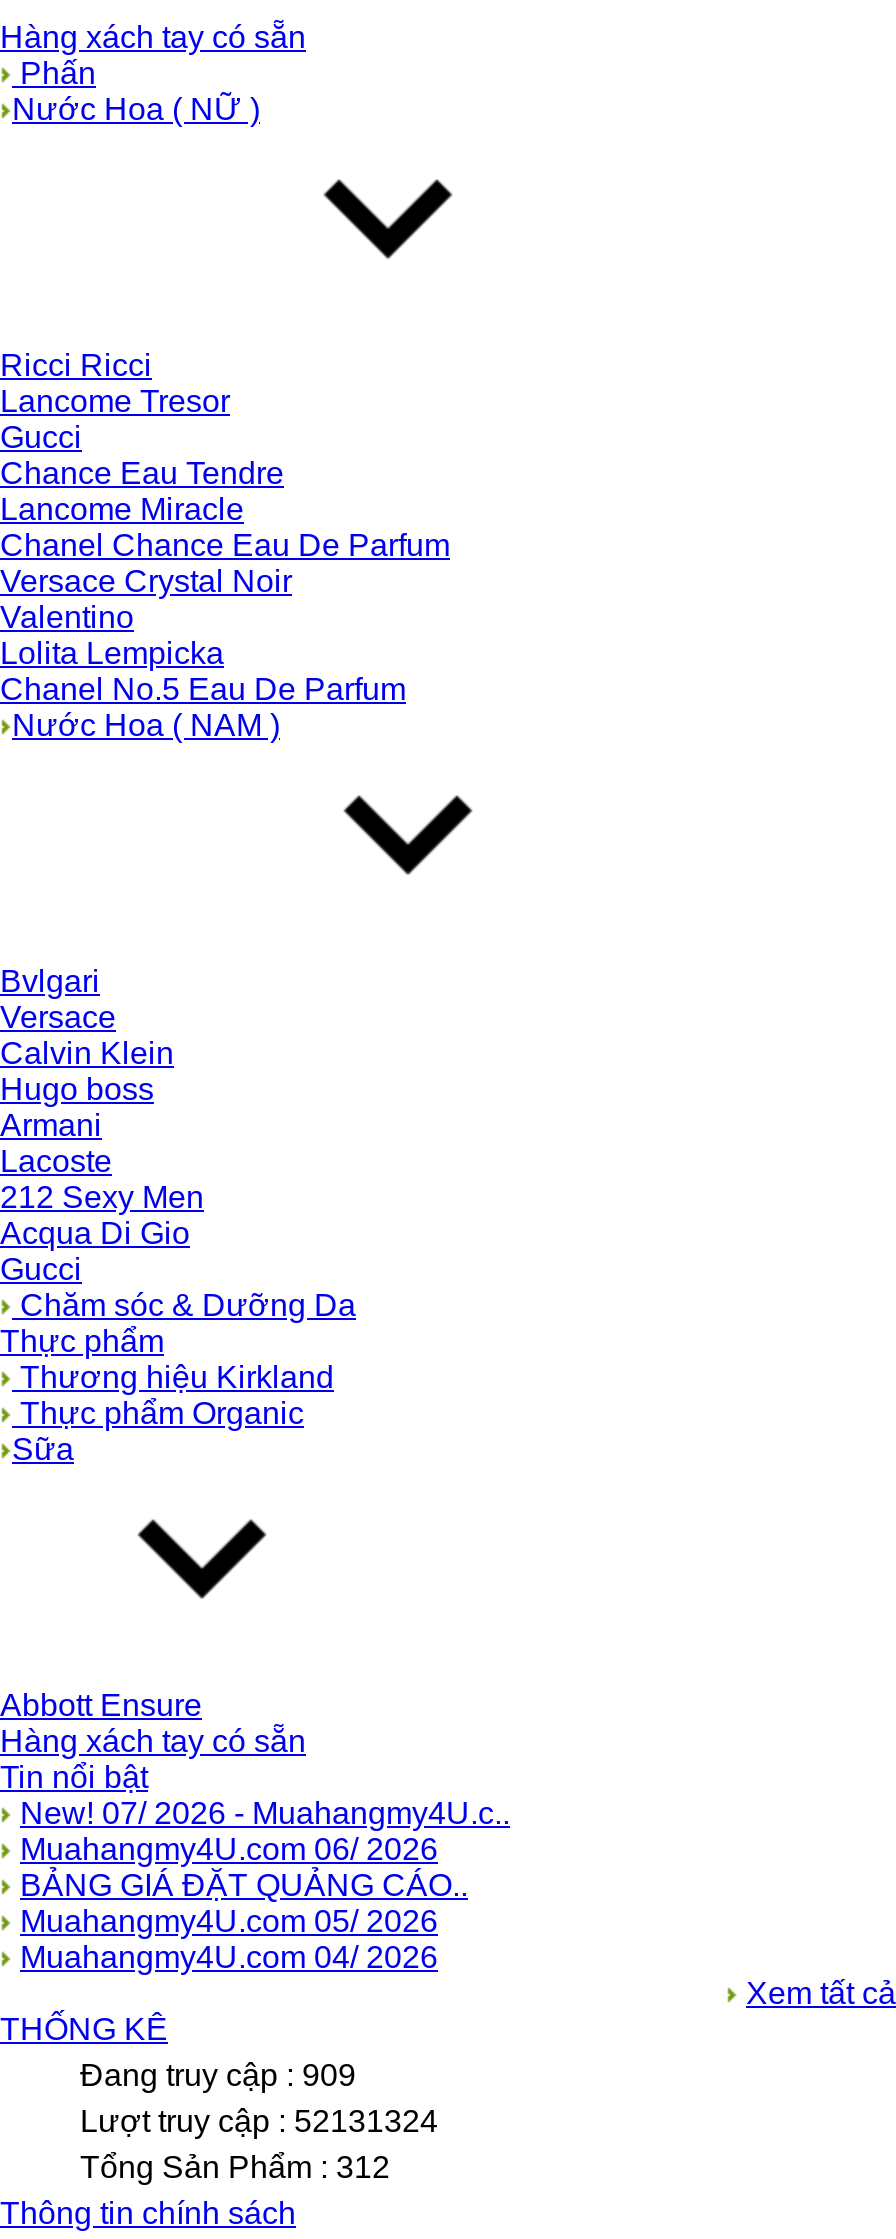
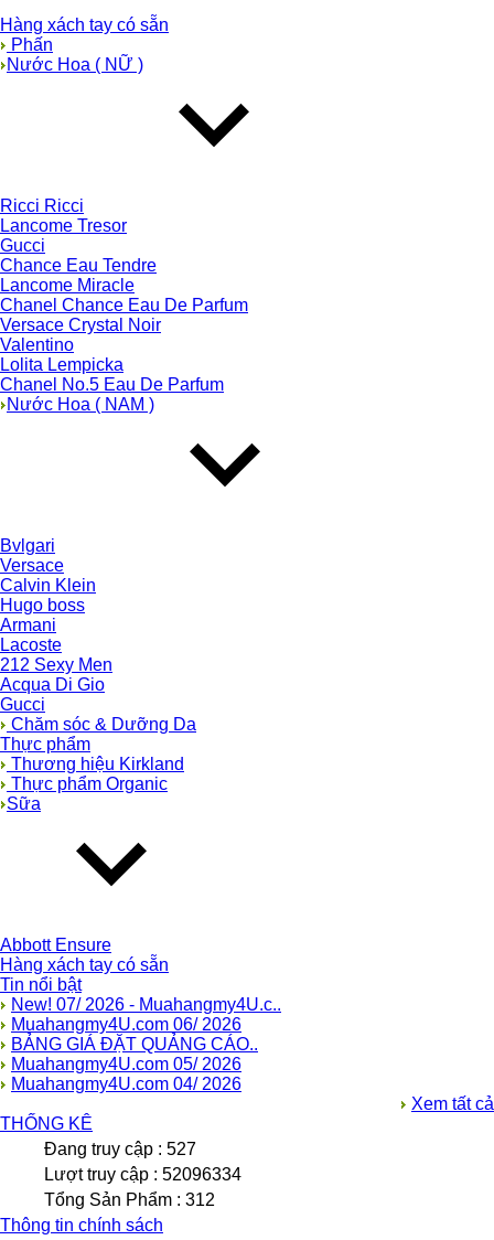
- Đang truy cập : 909
+ Đang truy cập : 527

- Lượt truy cập : 52131324
+ Lượt truy cập : 52096334
